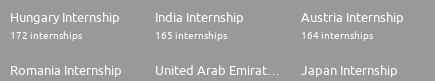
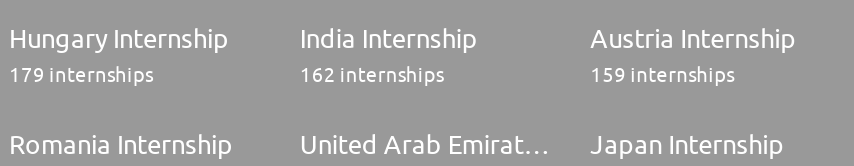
- 172 internships
+ 179 internships

- 165 internships
+ 162 internships

- 164 internships
+ 159 internships
